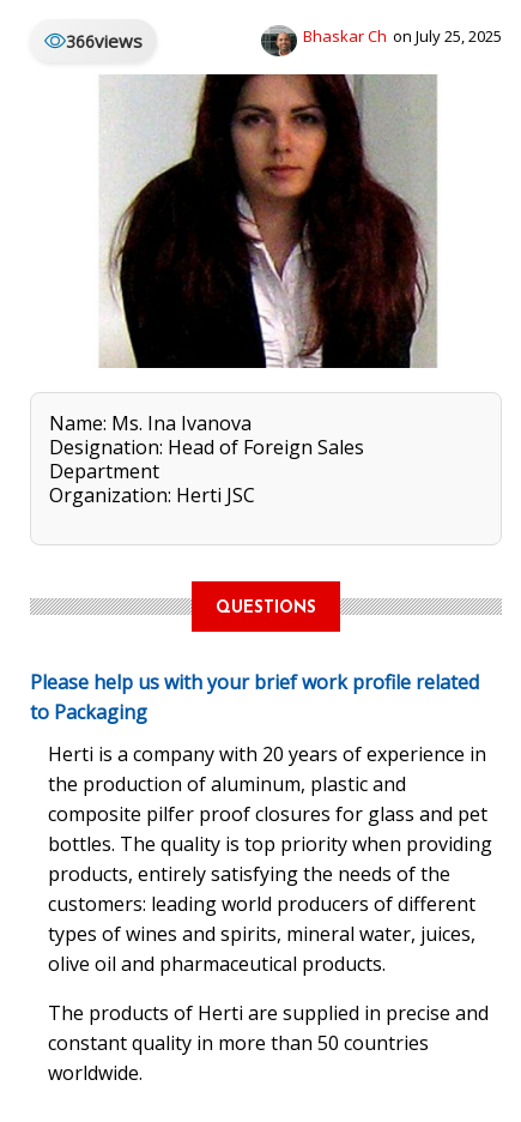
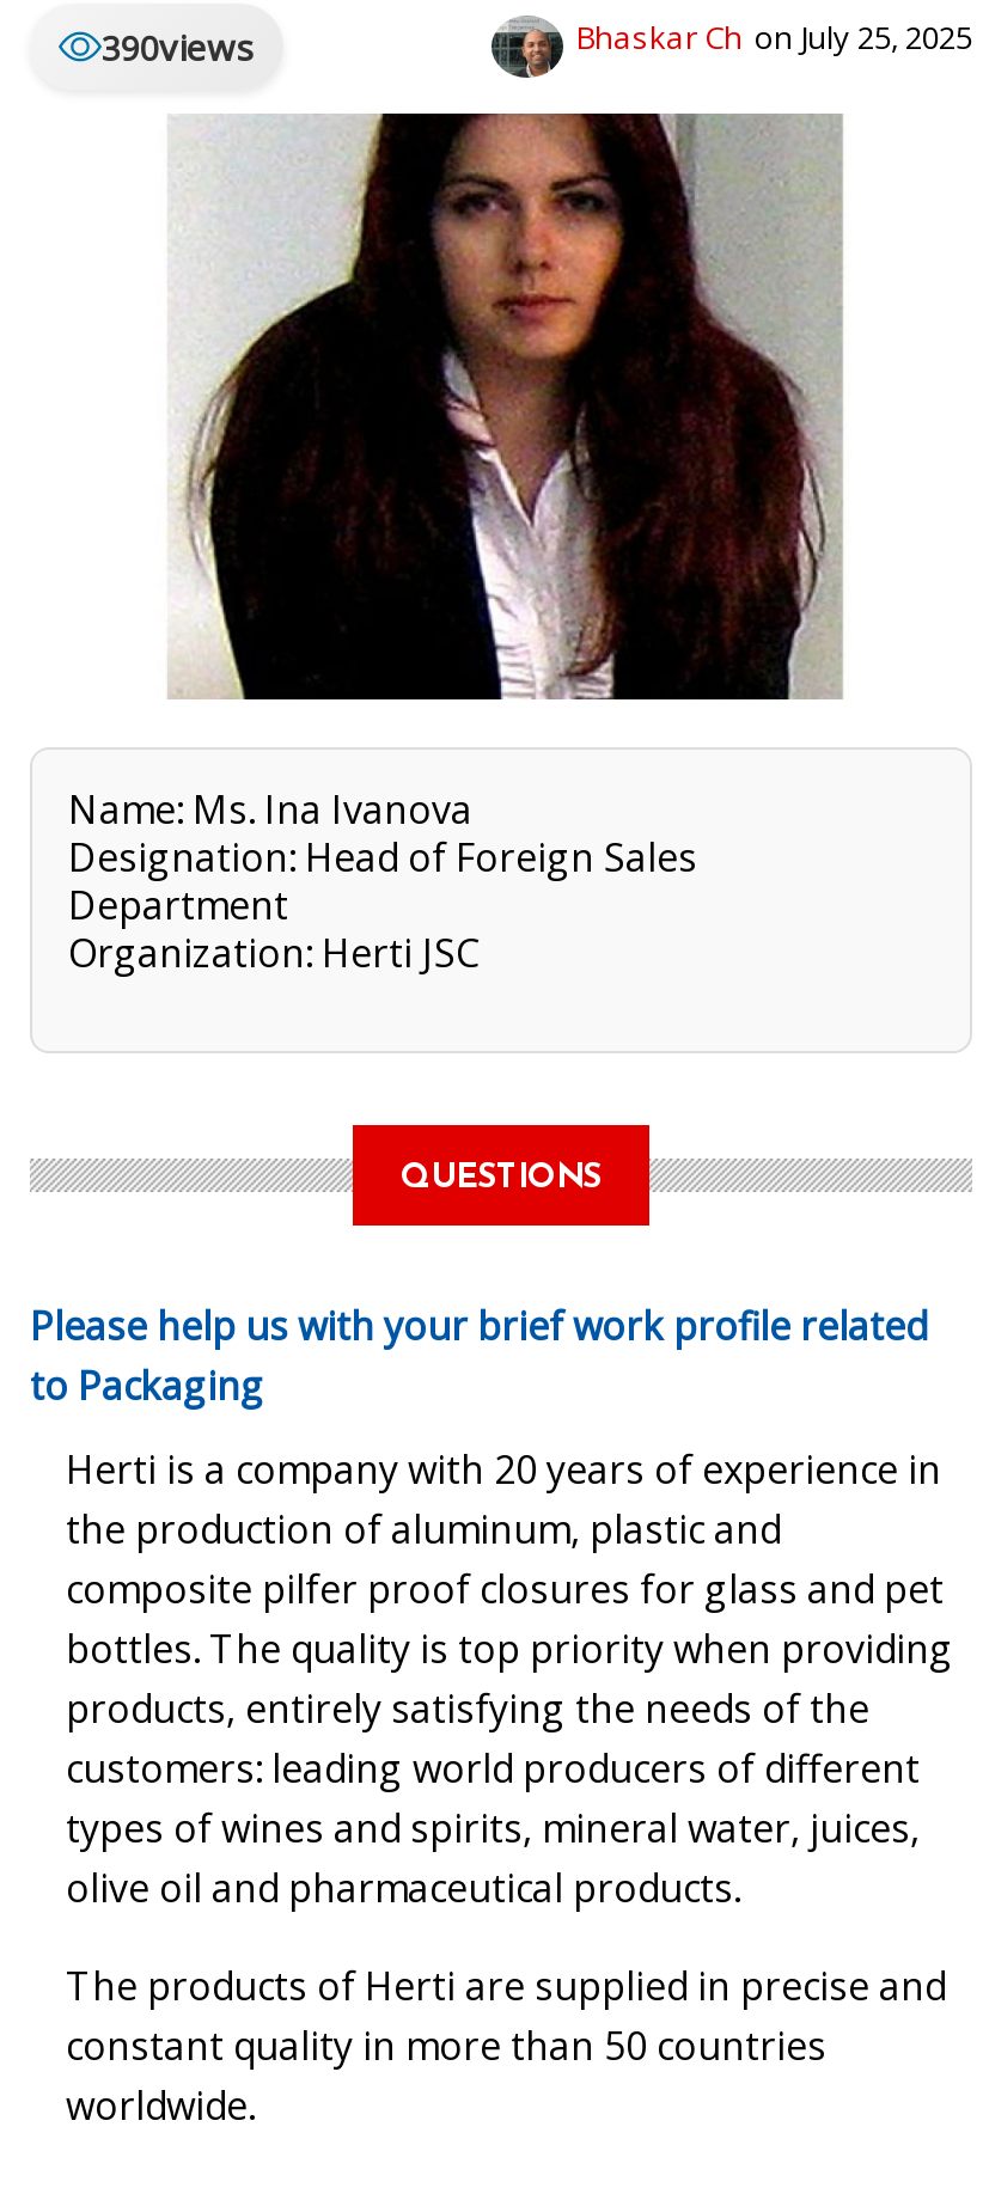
- 366views
+ 390views
